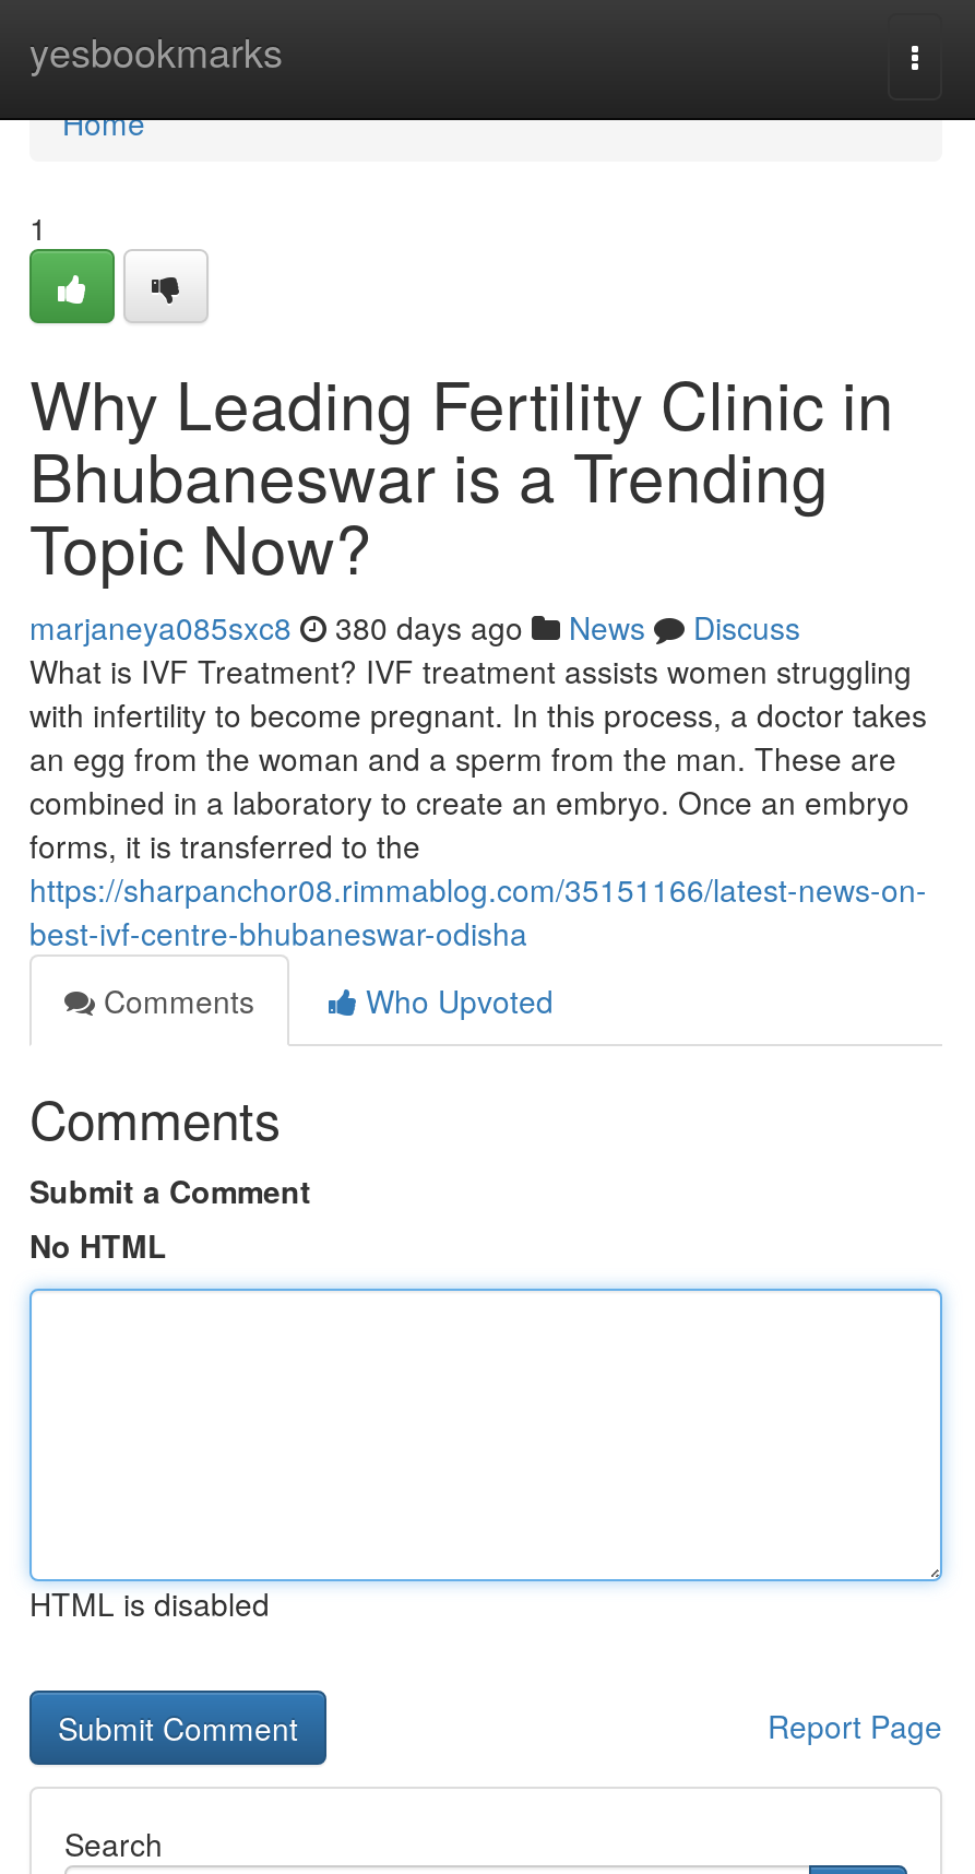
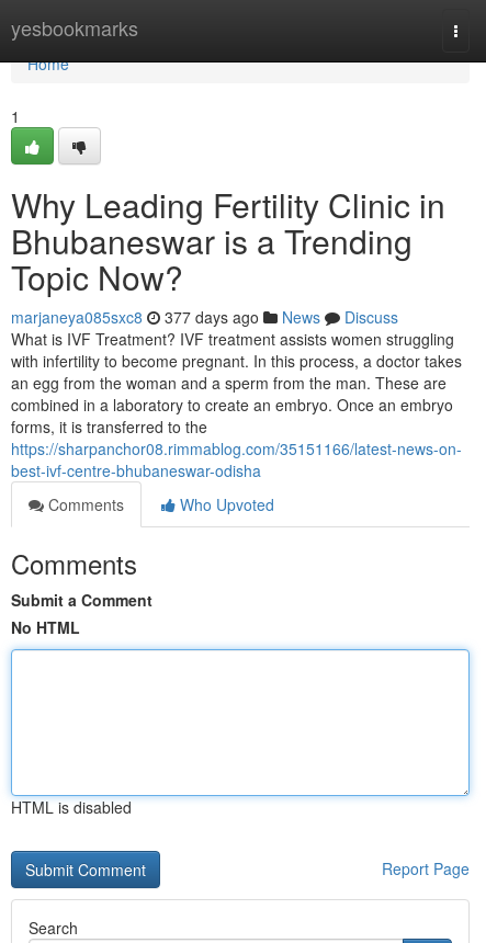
- marjaneya085sxc8 380 days ago News Discuss
+ marjaneya085sxc8 377 days ago News Discuss
